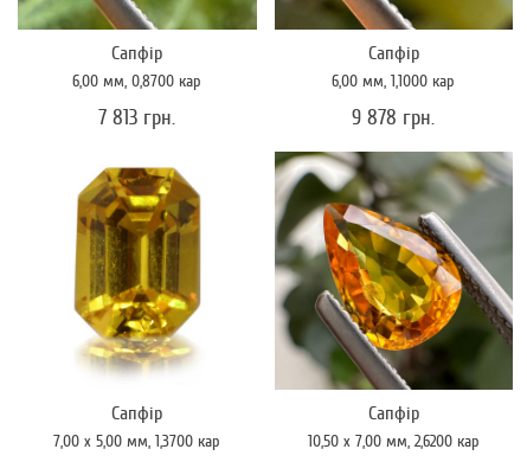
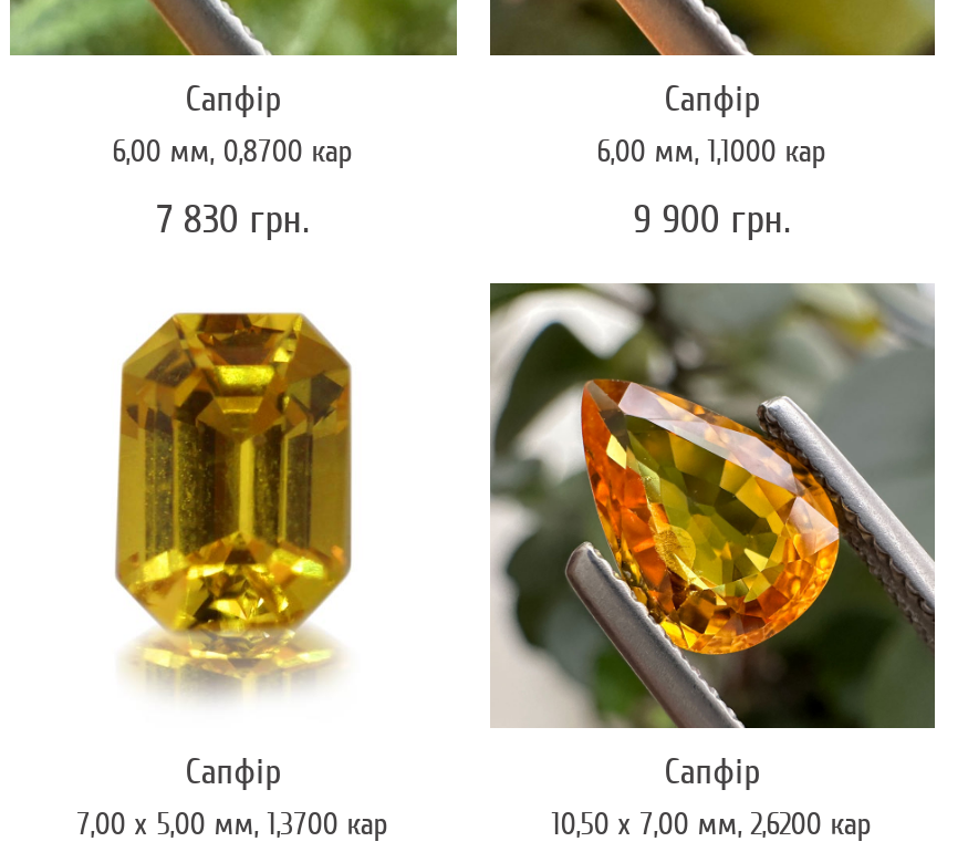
- 7 813 грн.
+ 7 830 грн.

- 9 878 грн.
+ 9 900 грн.
